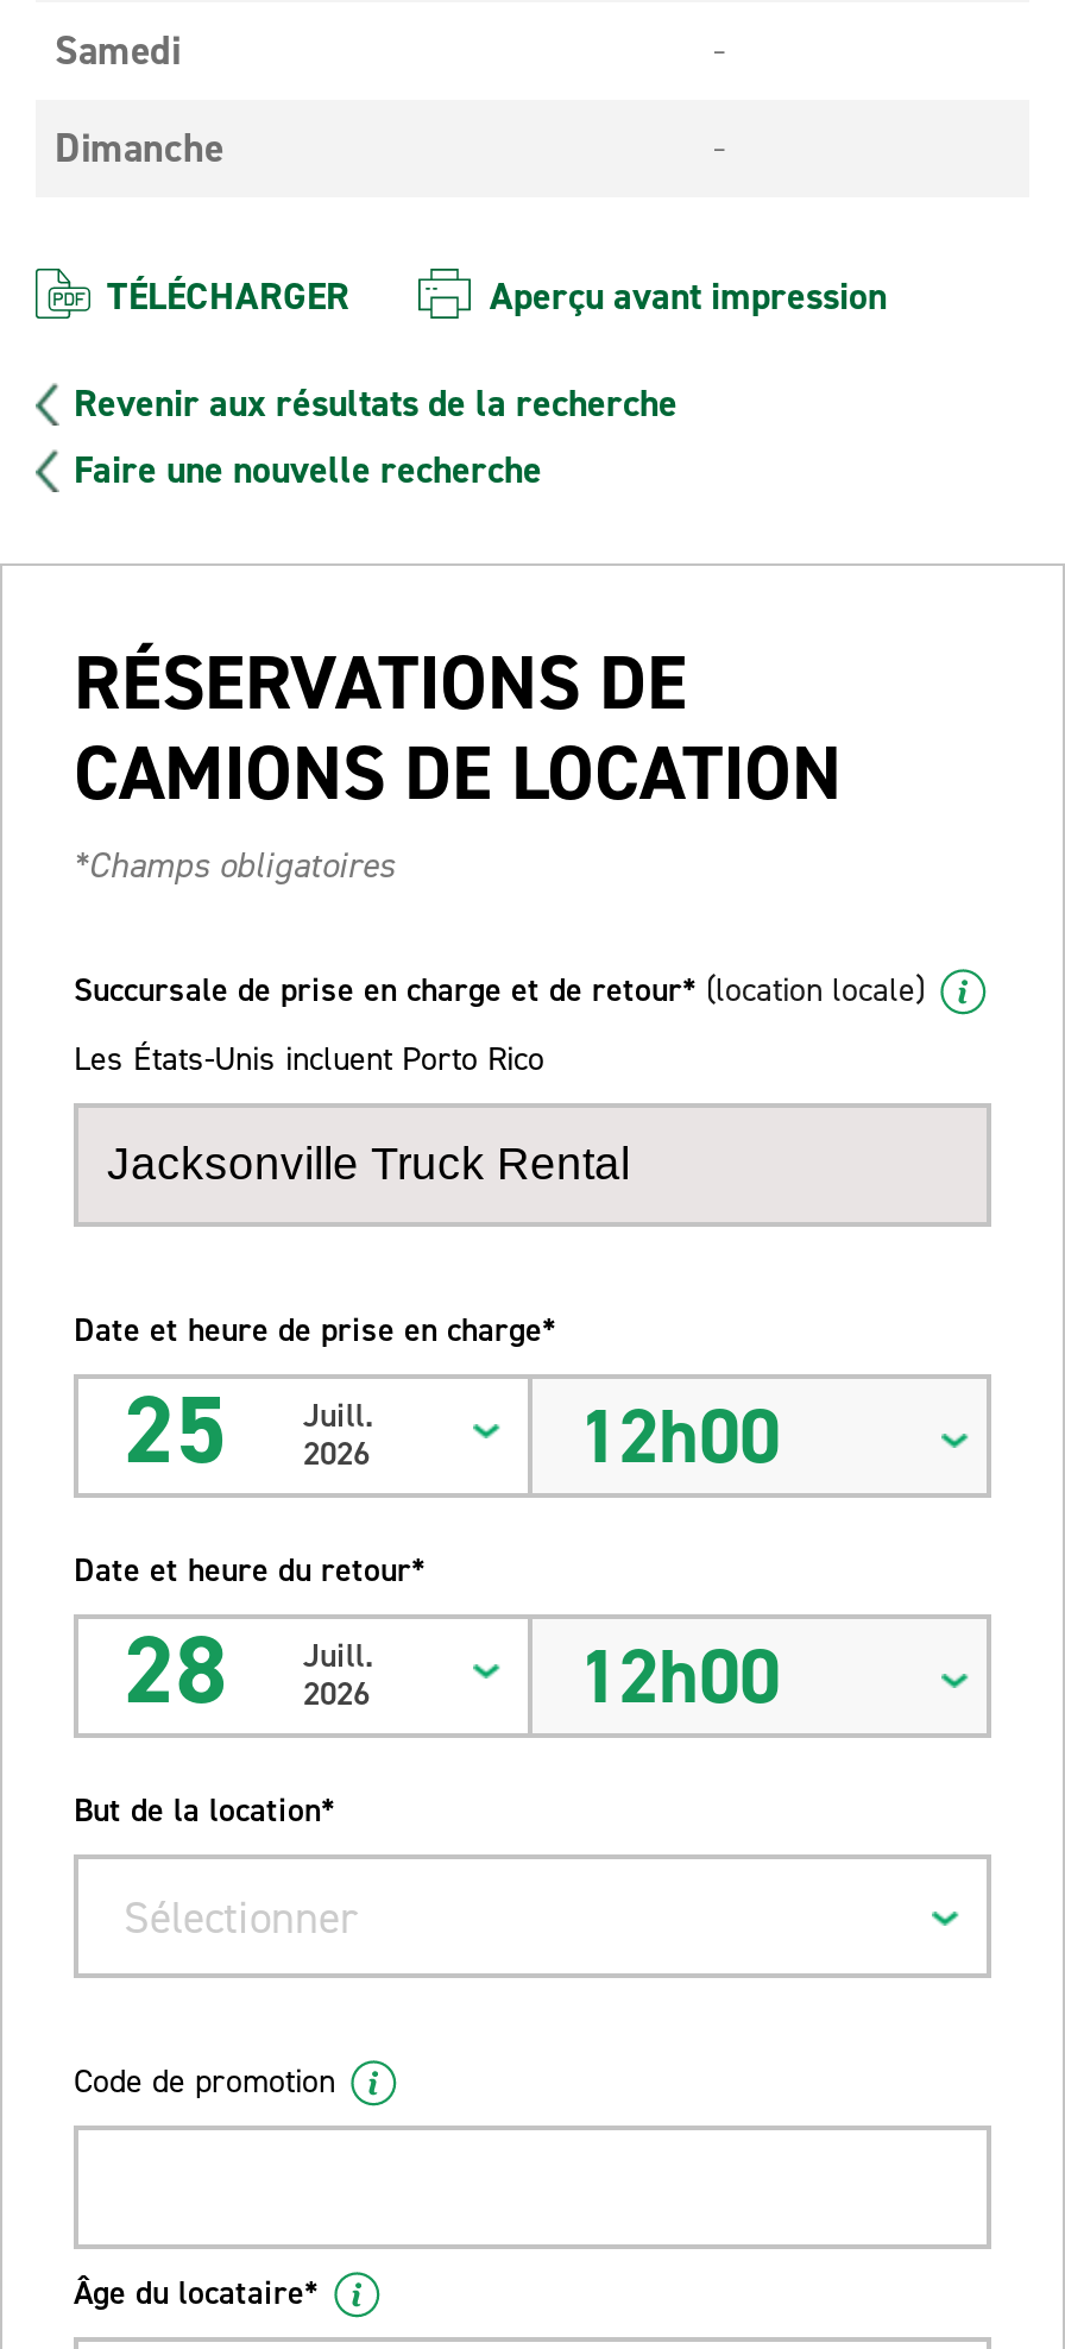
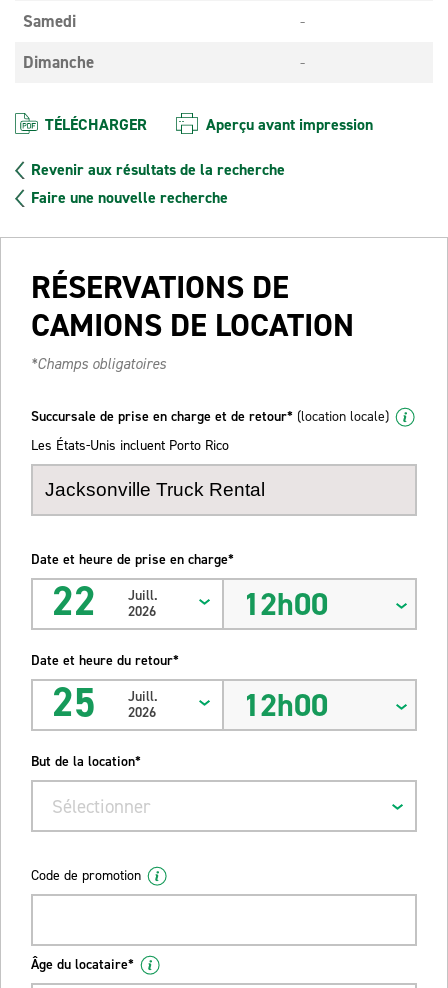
- 25 Juill. 2026
+ 22 Juill. 2026

- 28 Juill. 2026
+ 25 Juill. 2026
